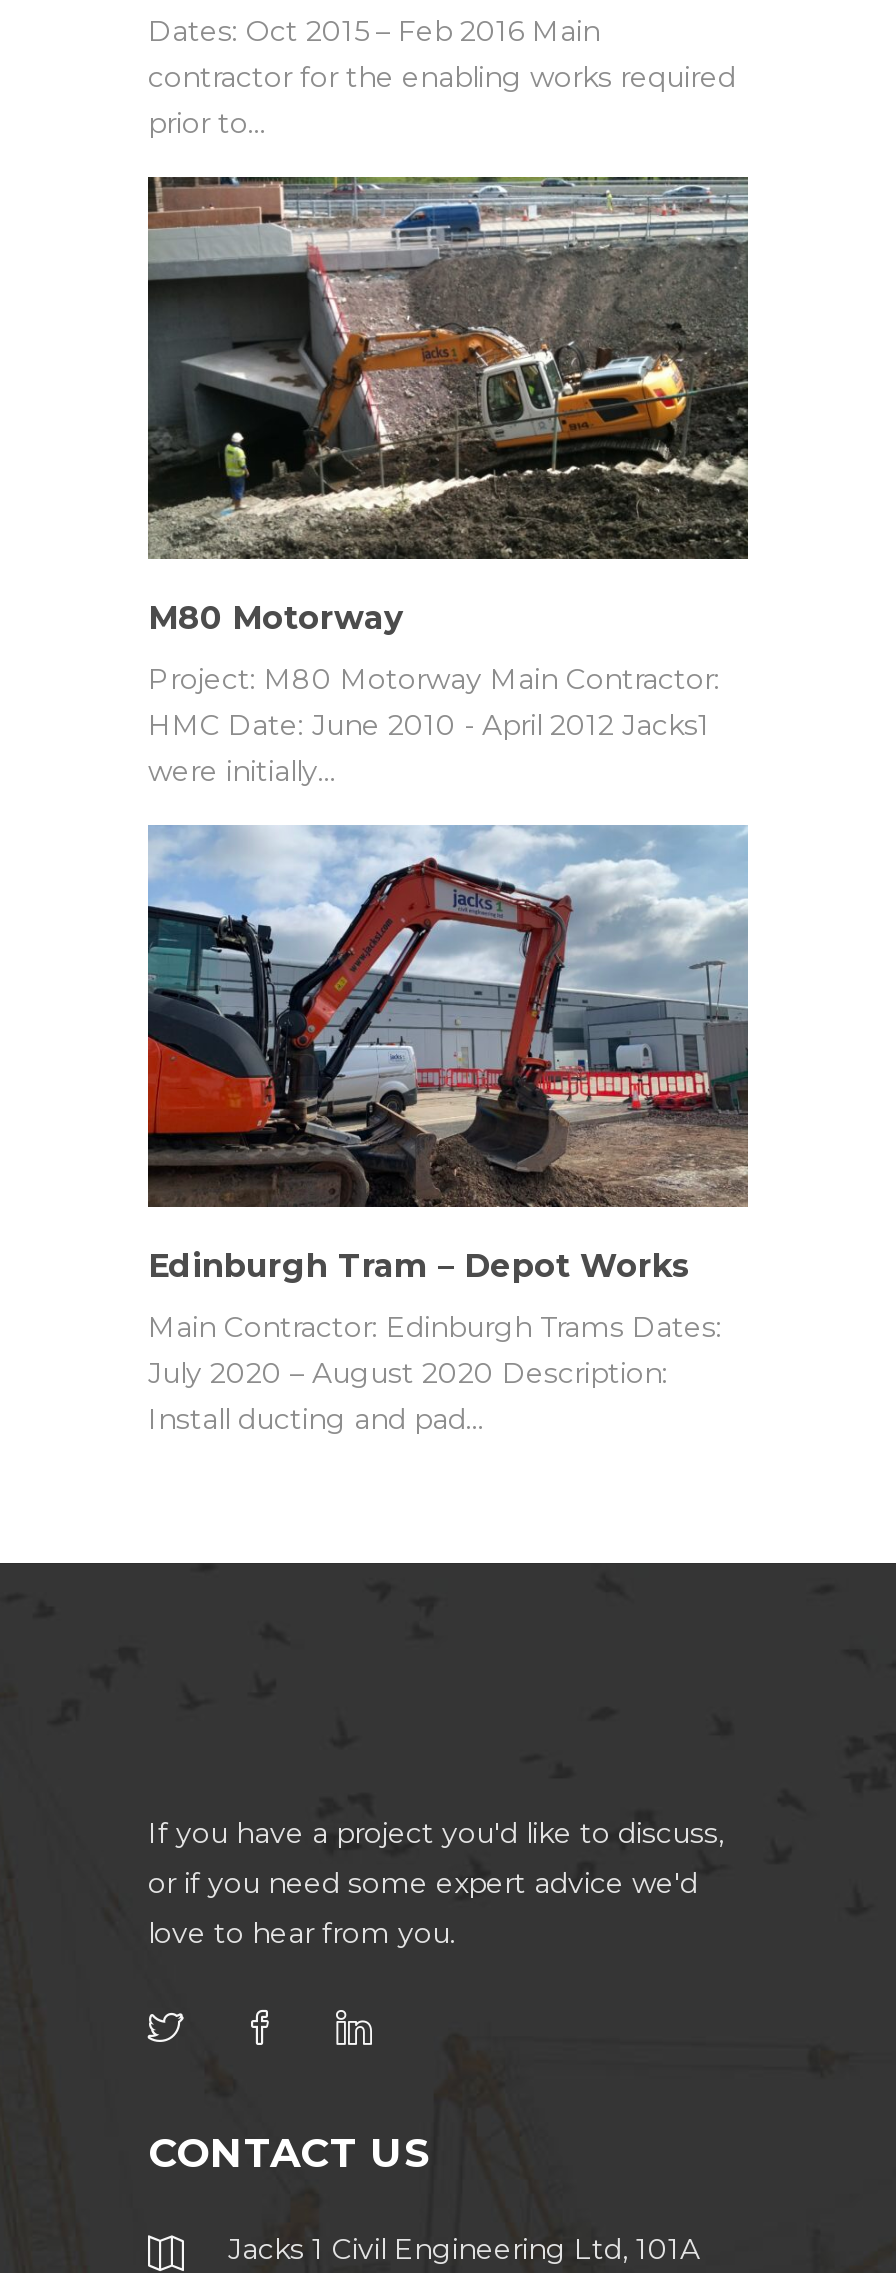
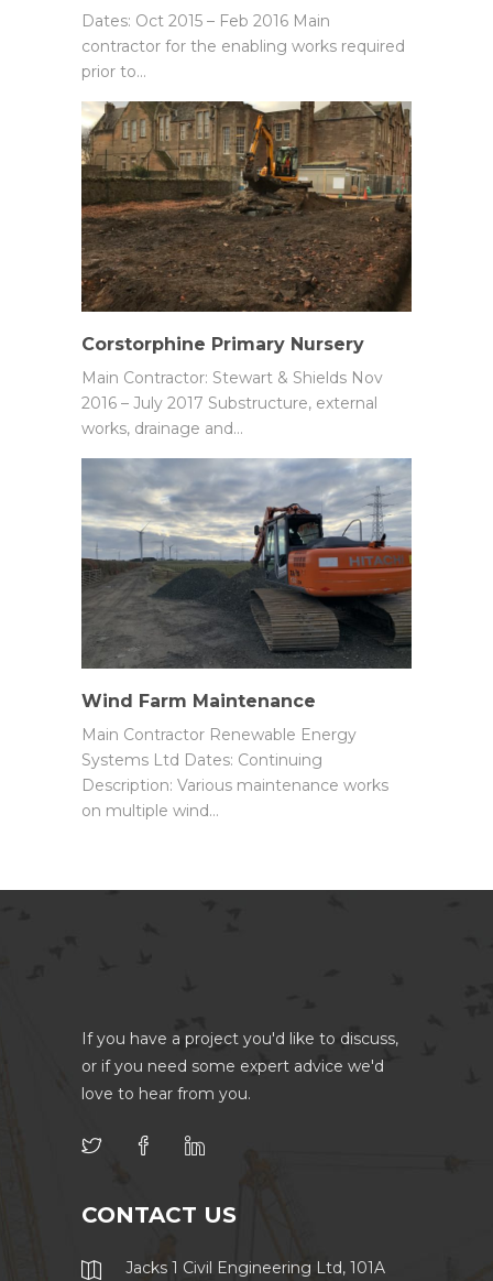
- [image]
- M80 Motorway
+ [image]
+ Corstorphine Primary Nursery

- Project: M80 Motorway Main Contractor:
- HMC Date: June 2010 - April 2012 Jacks1
- were initially…
+ Main Contractor: Stewart & Shields Nov
+ 2016 – July 2017 Substructure, external
+ works, drainage and…

- [image]
- Edinburgh Tram – Depot Works
+ [image]
+ Wind Farm Maintenance

- Main Contractor: Edinburgh Trams Dates:
- July 2020 – August 2020 Description:
- Install ducting and pad…
+ Main Contractor Renewable Energy
+ Systems Ltd Dates: Continuing
+ Description: Various maintenance works
+ on multiple wind…
